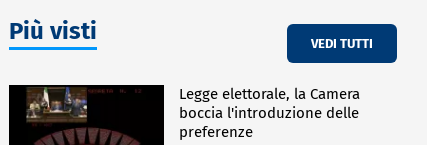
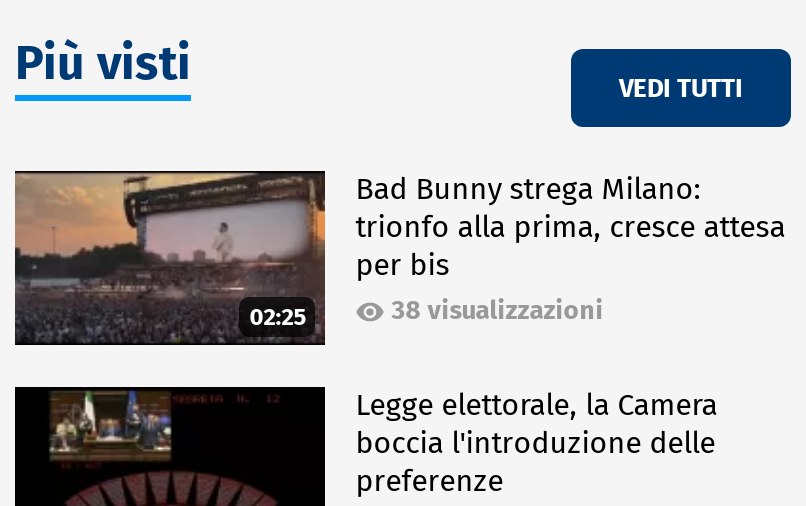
+ [image]
+ 02:25

+ Bad Bunny strega Milano:
+ trionfo alla prima, cresce attesa
+ per bis
+ 38 visualizzazioni
